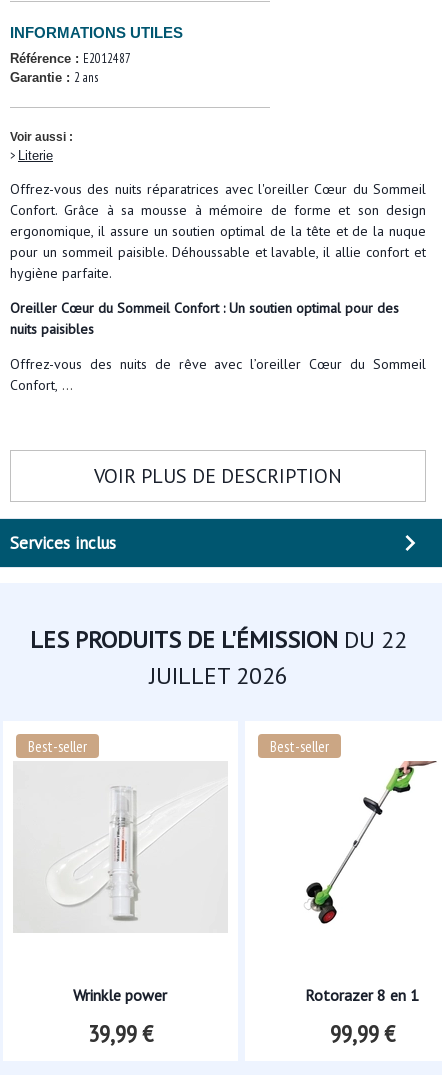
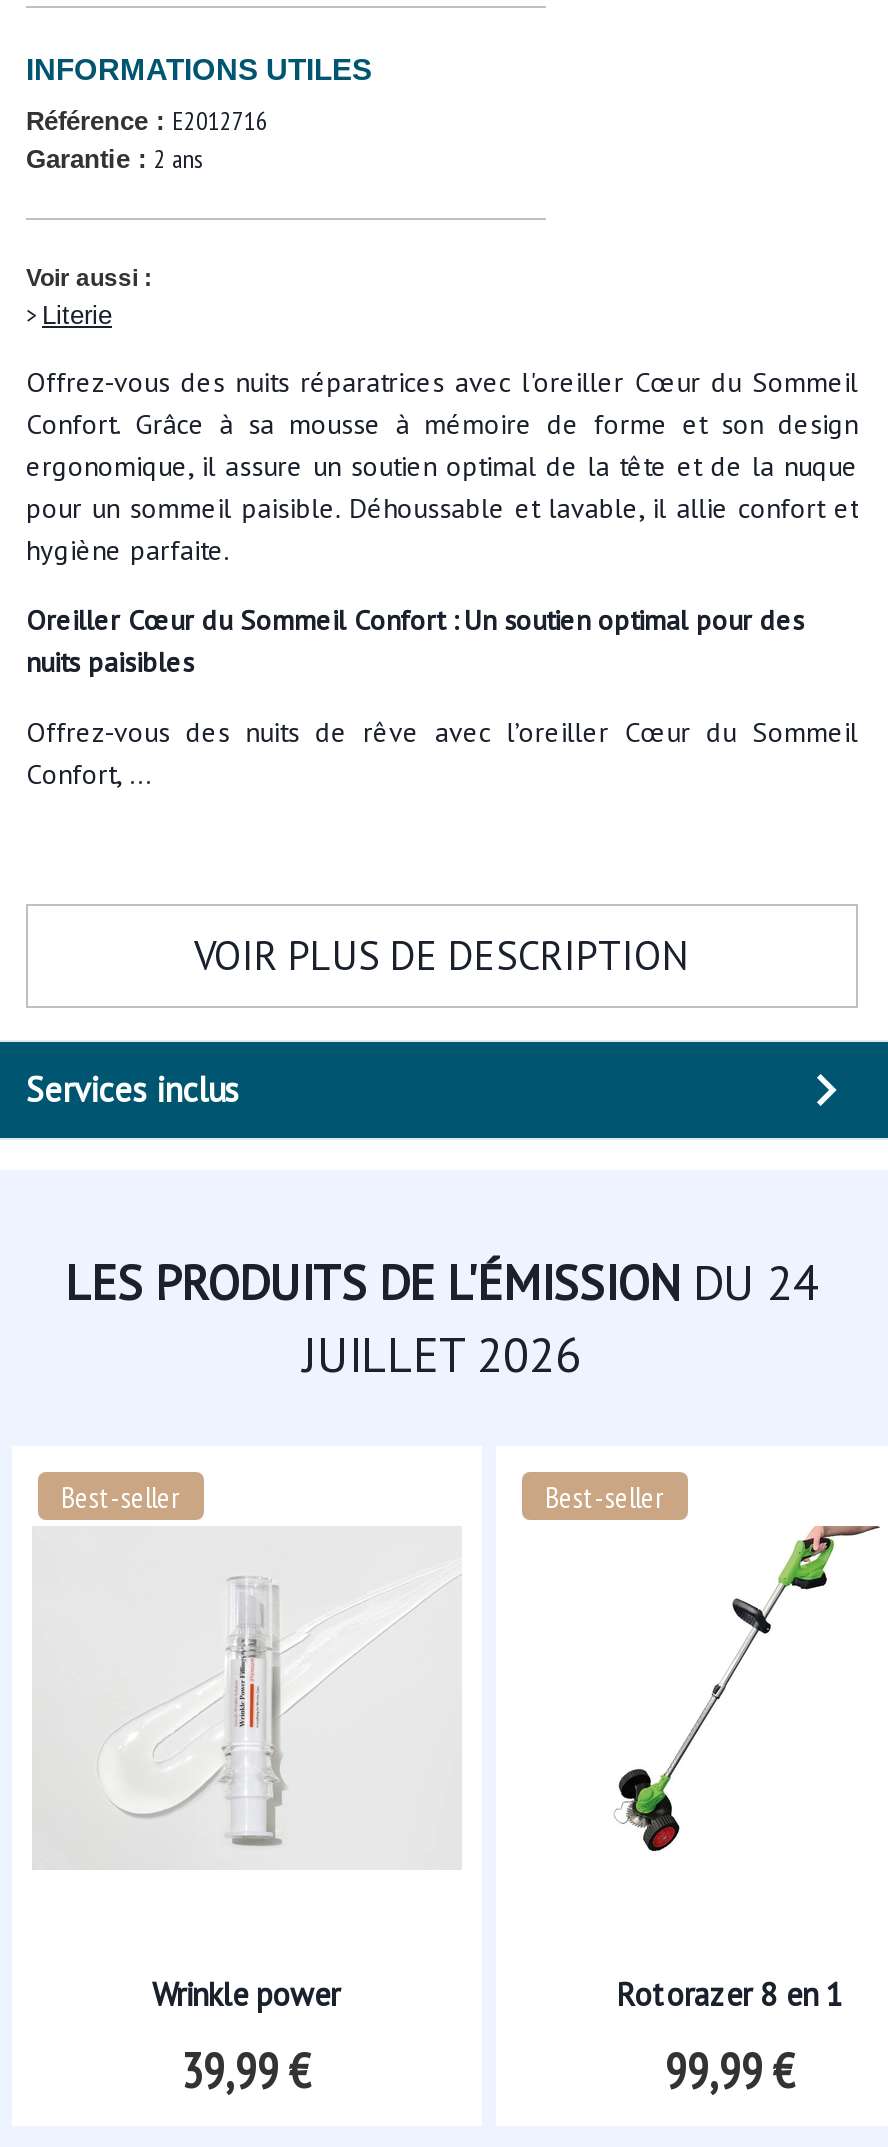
- Référence : E2012487
+ Référence : E2012716

- LES PRODUITS DE L'ÉMISSION DU 22
+ LES PRODUITS DE L'ÉMISSION DU 24
